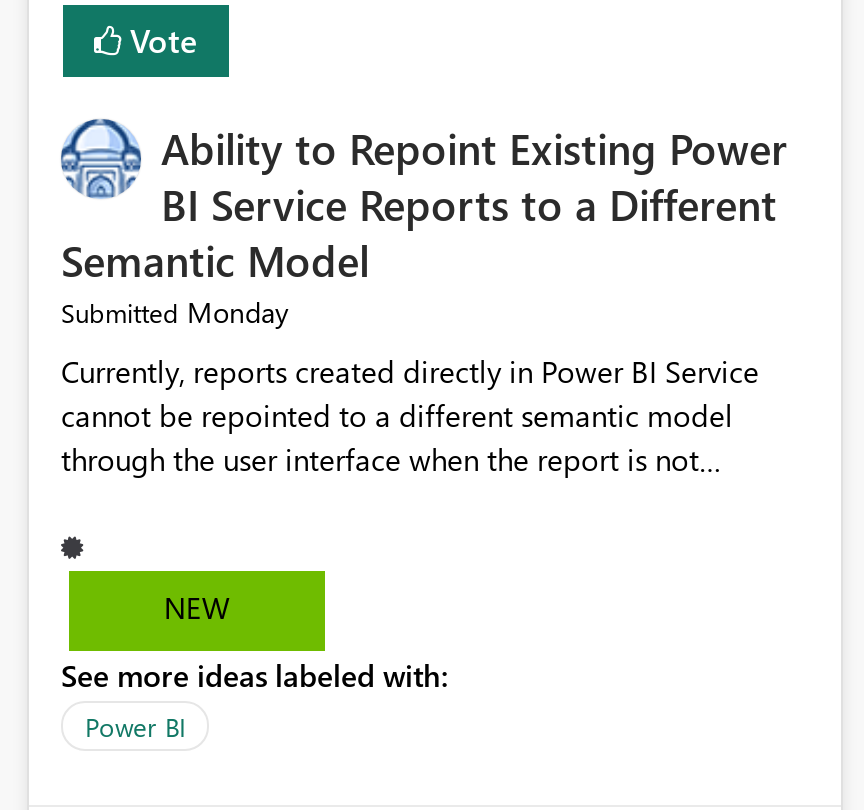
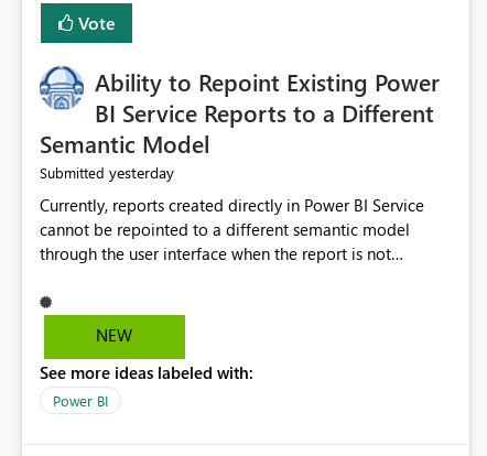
- Submitted Monday
+ Submitted yesterday
